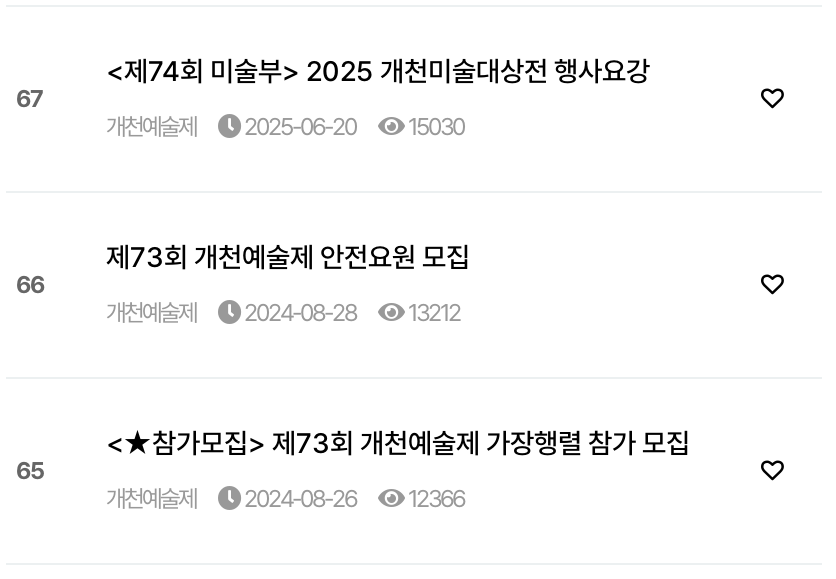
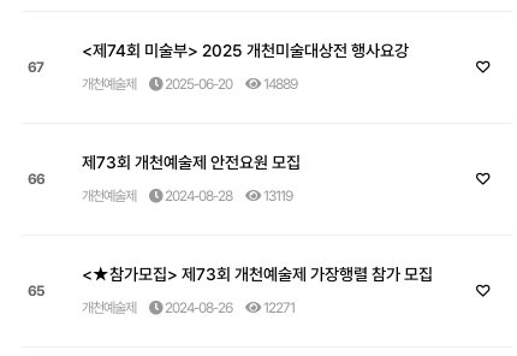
- 개천예술제 2025-06-20 15030
+ 개천예술제 2025-06-20 14889

- 개천예술제 2024-08-28 13212
+ 개천예술제 2024-08-28 13119

- 개천예술제 2024-08-26 12366
+ 개천예술제 2024-08-26 12271
